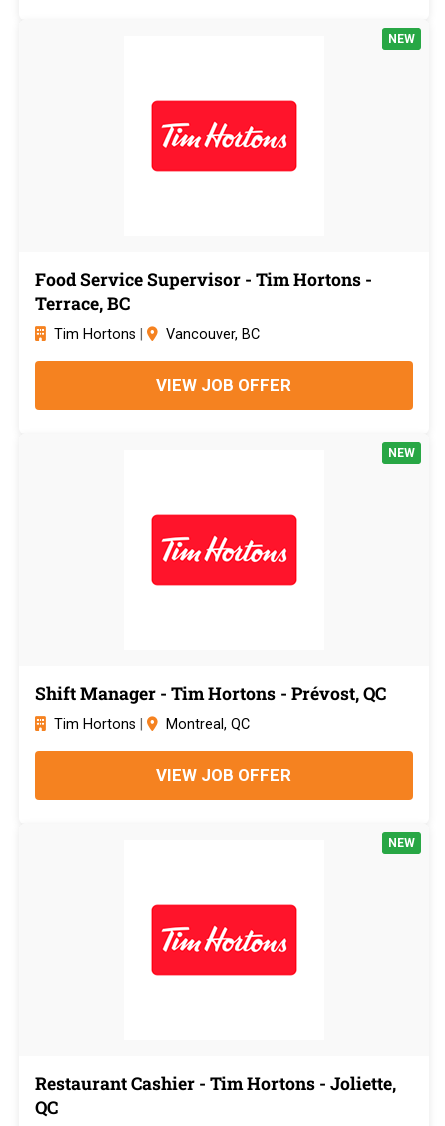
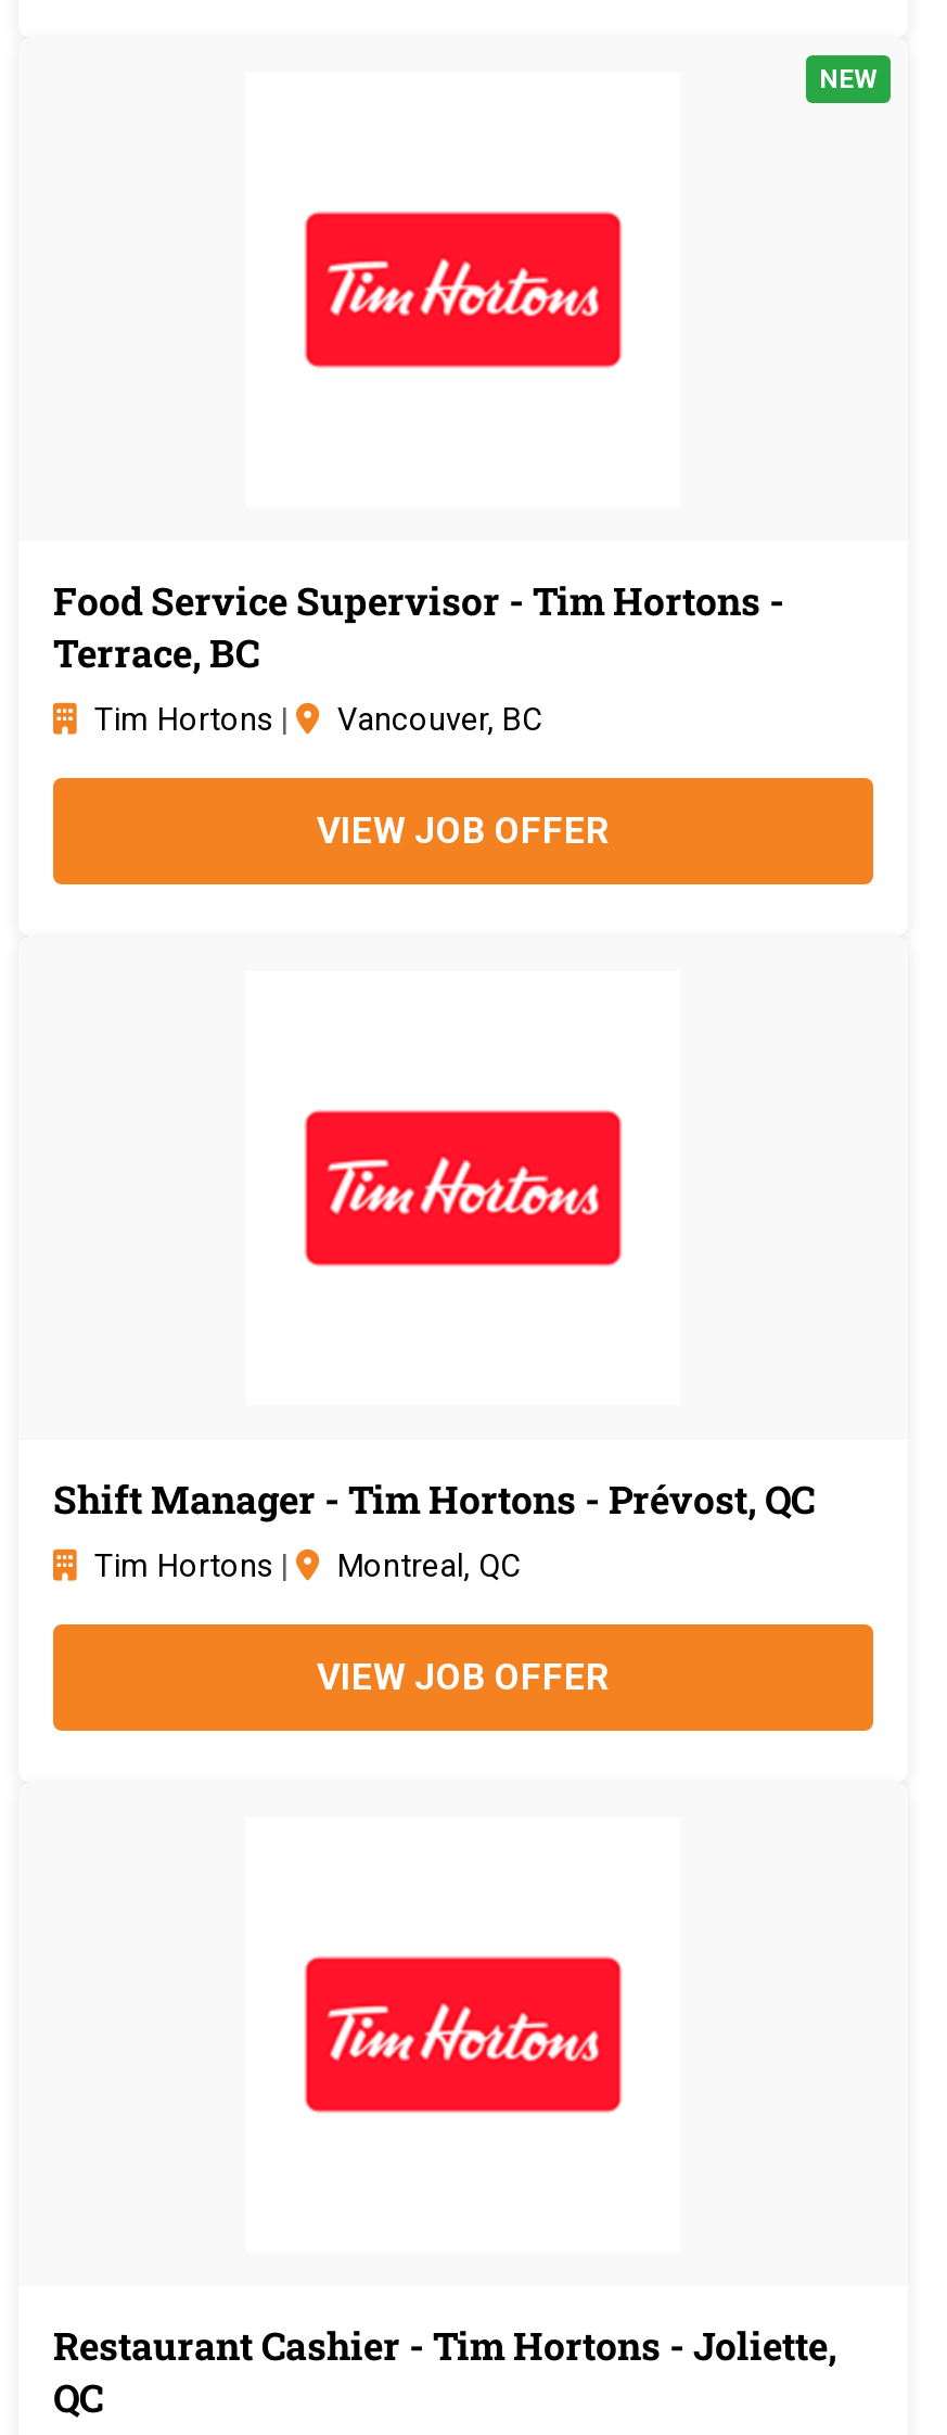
- NEW

- NEW
